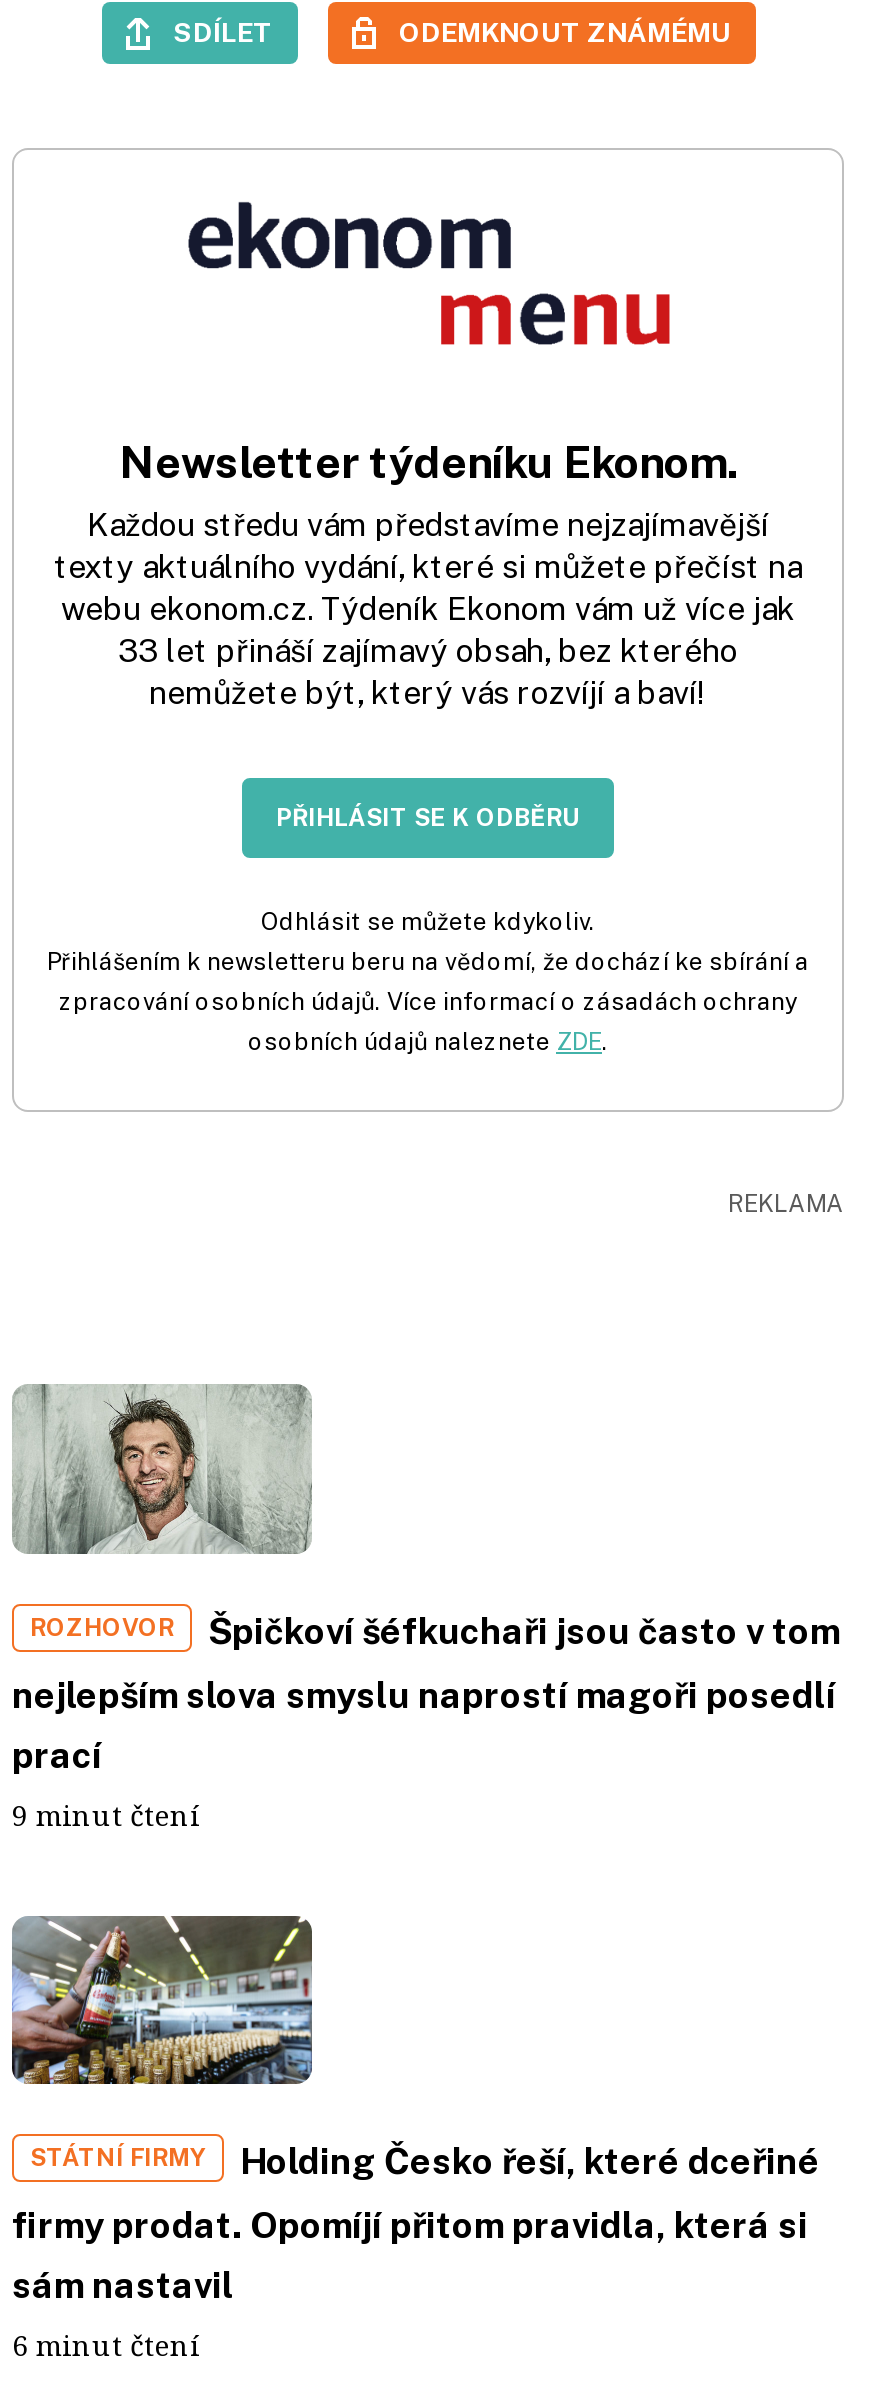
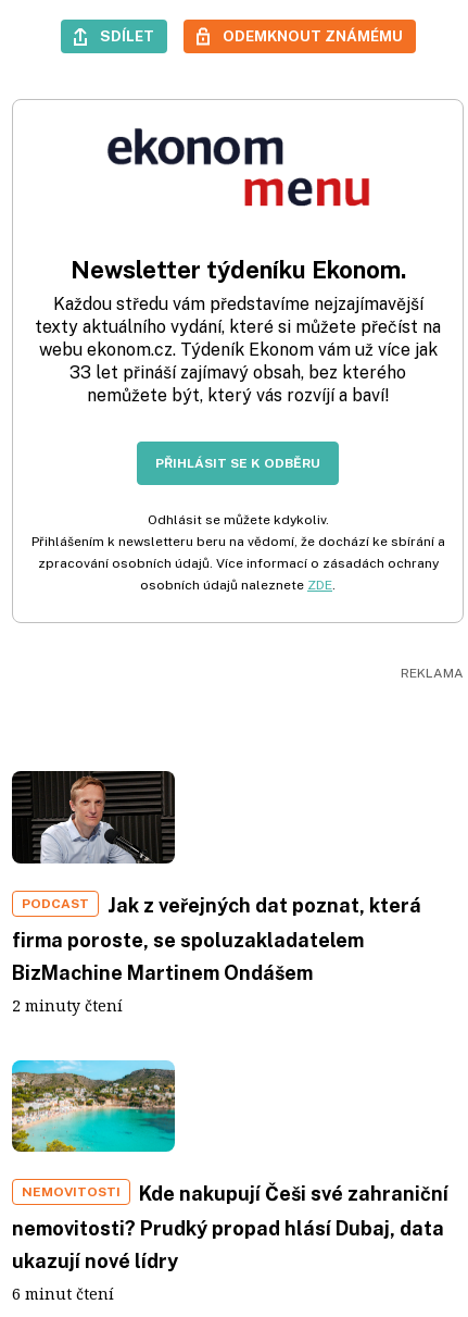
- [image]
- ROZHOVOR
- Špičkoví šéfkuchaři jsou často v tom
+ [image]
+ PODCAST
+ Jak z veřejných dat poznat, která

- nejlepším slova smyslu naprostí magoři posedlí
- prací
+ firma poroste, se spoluzakladatelem
+ BizMachine Martinem Ondášem

- 9 minut čtení
+ 2 minuty čtení

- [image]
- STÁTNÍ FIRMY
- Holding Česko řeší, které dceřiné
+ [image]
+ NEMOVITOSTI
+ Kde nakupují Češi své zahraniční

- firmy prodat. Opomíjí přitom pravidla, která si
- sám nastavil
+ nemovitosti? Prudký propad hlásí Dubaj, data
+ ukazují nové lídry
